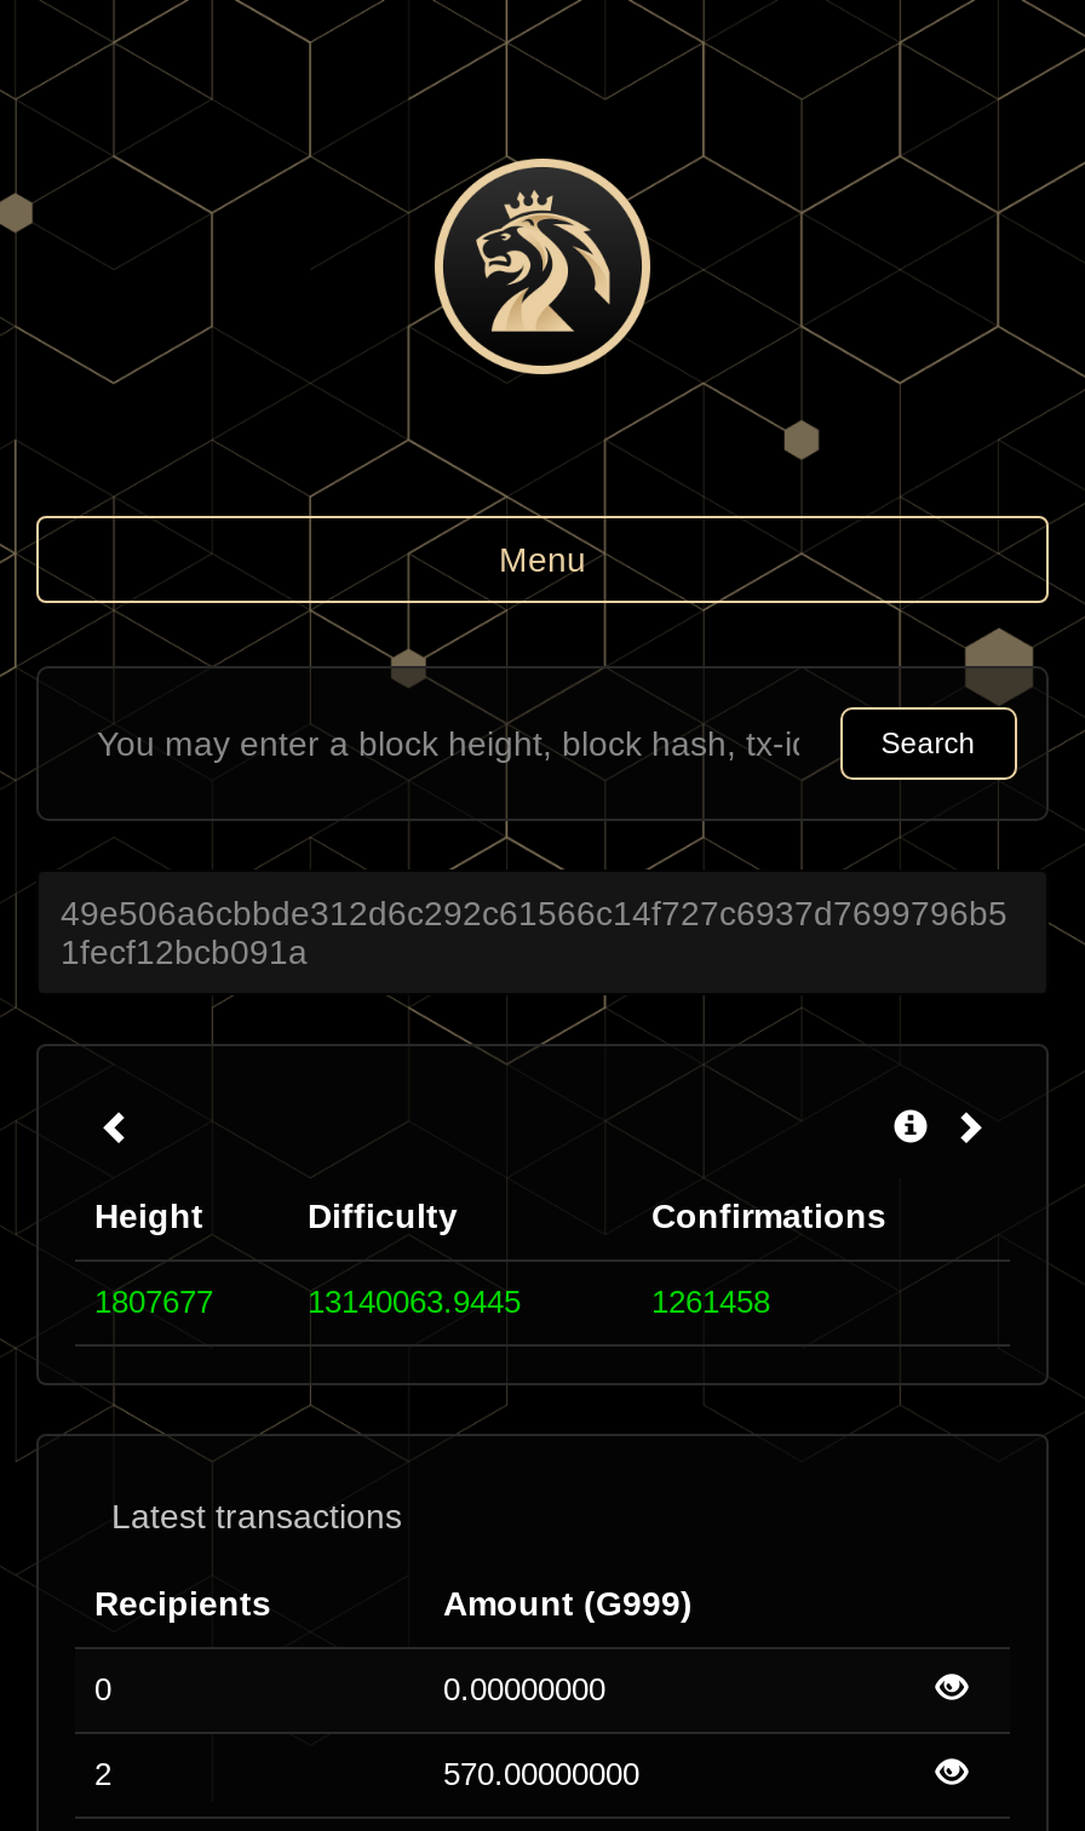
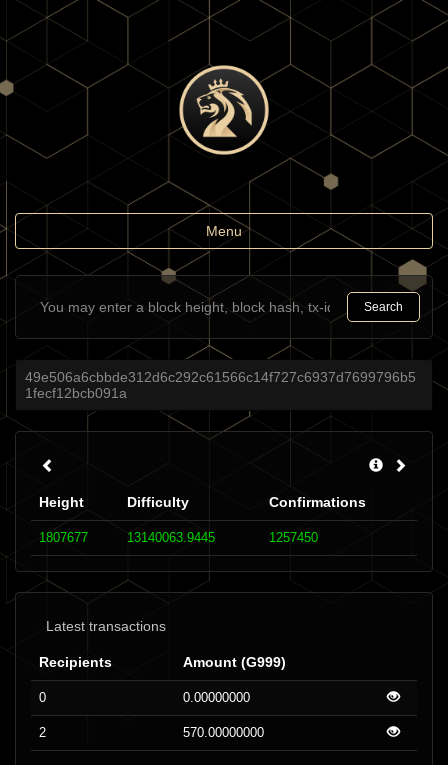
- 1261458
+ 1257450
